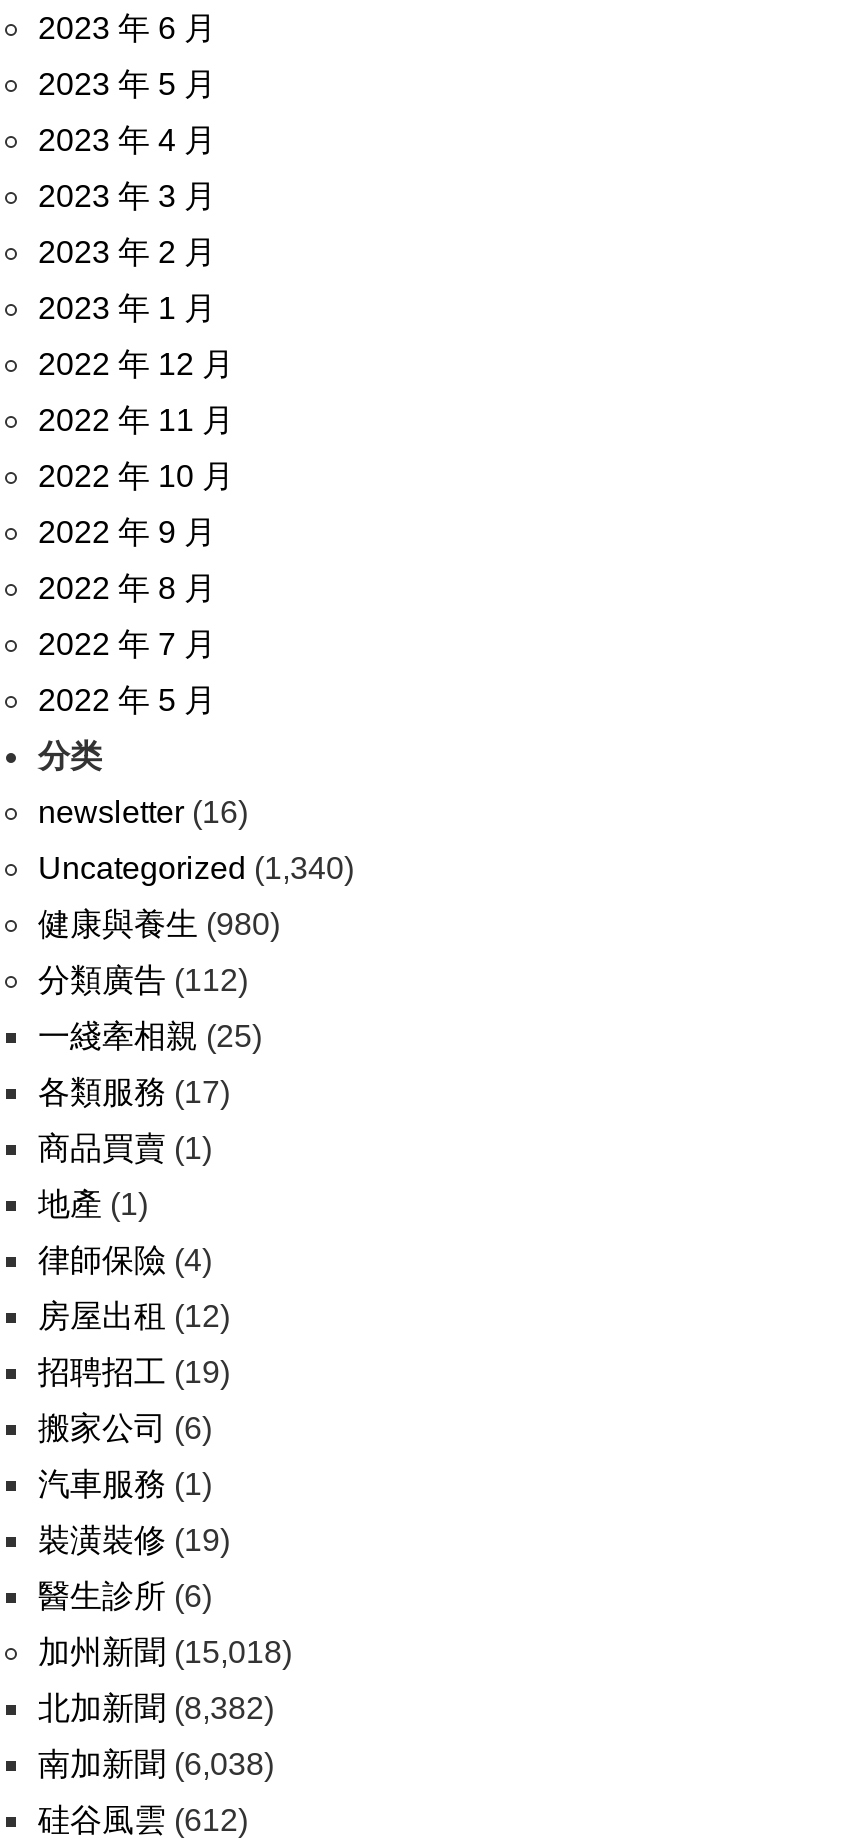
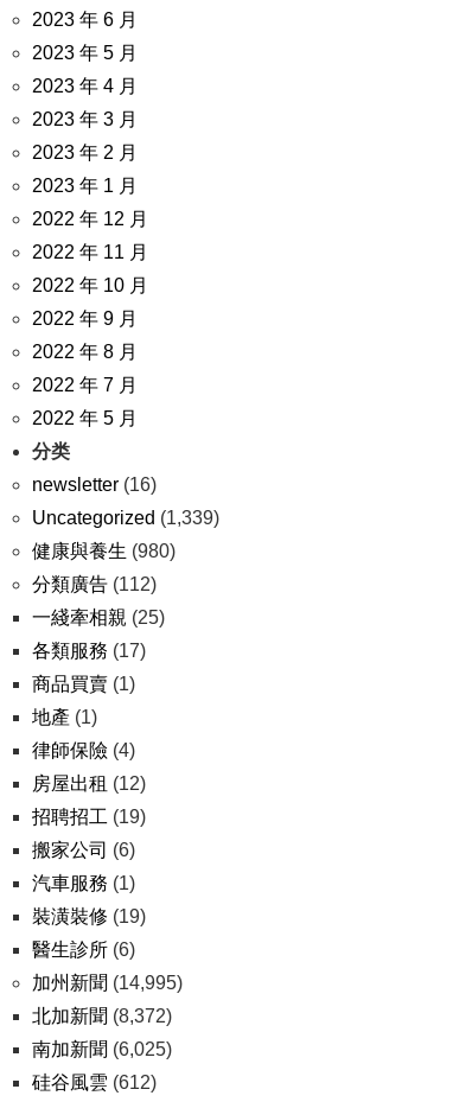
- Uncategorized (1,340)
+ Uncategorized (1,339)

- 加州新聞(15,018)
+ 加州新聞(14,995)

- 北加新聞(8,382)
+ 北加新聞(8,372)

- 南加新聞(6,038)
+ 南加新聞(6,025)
